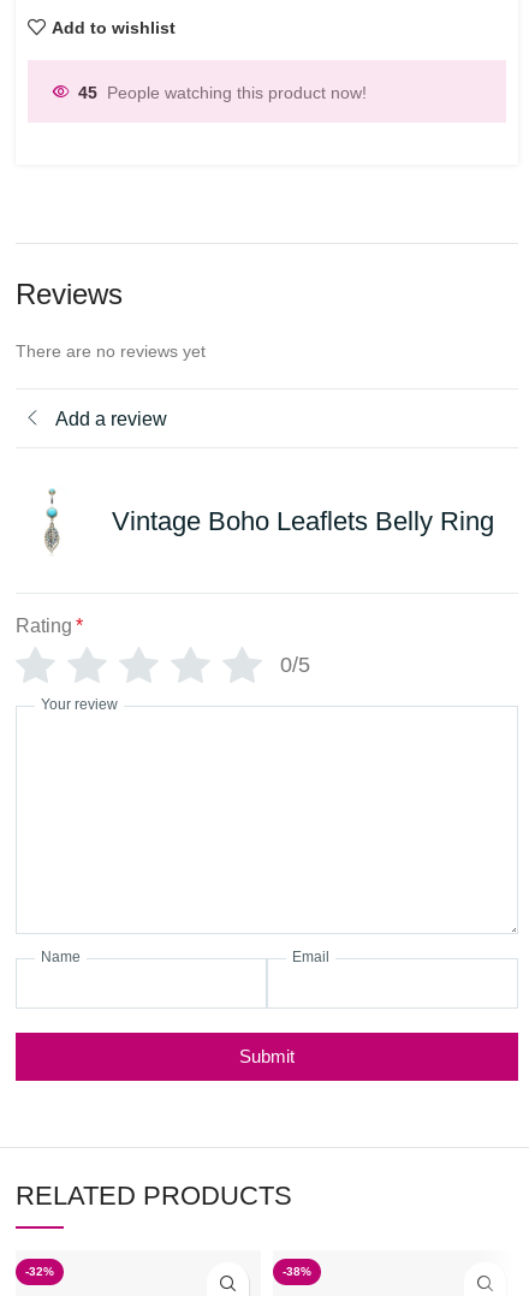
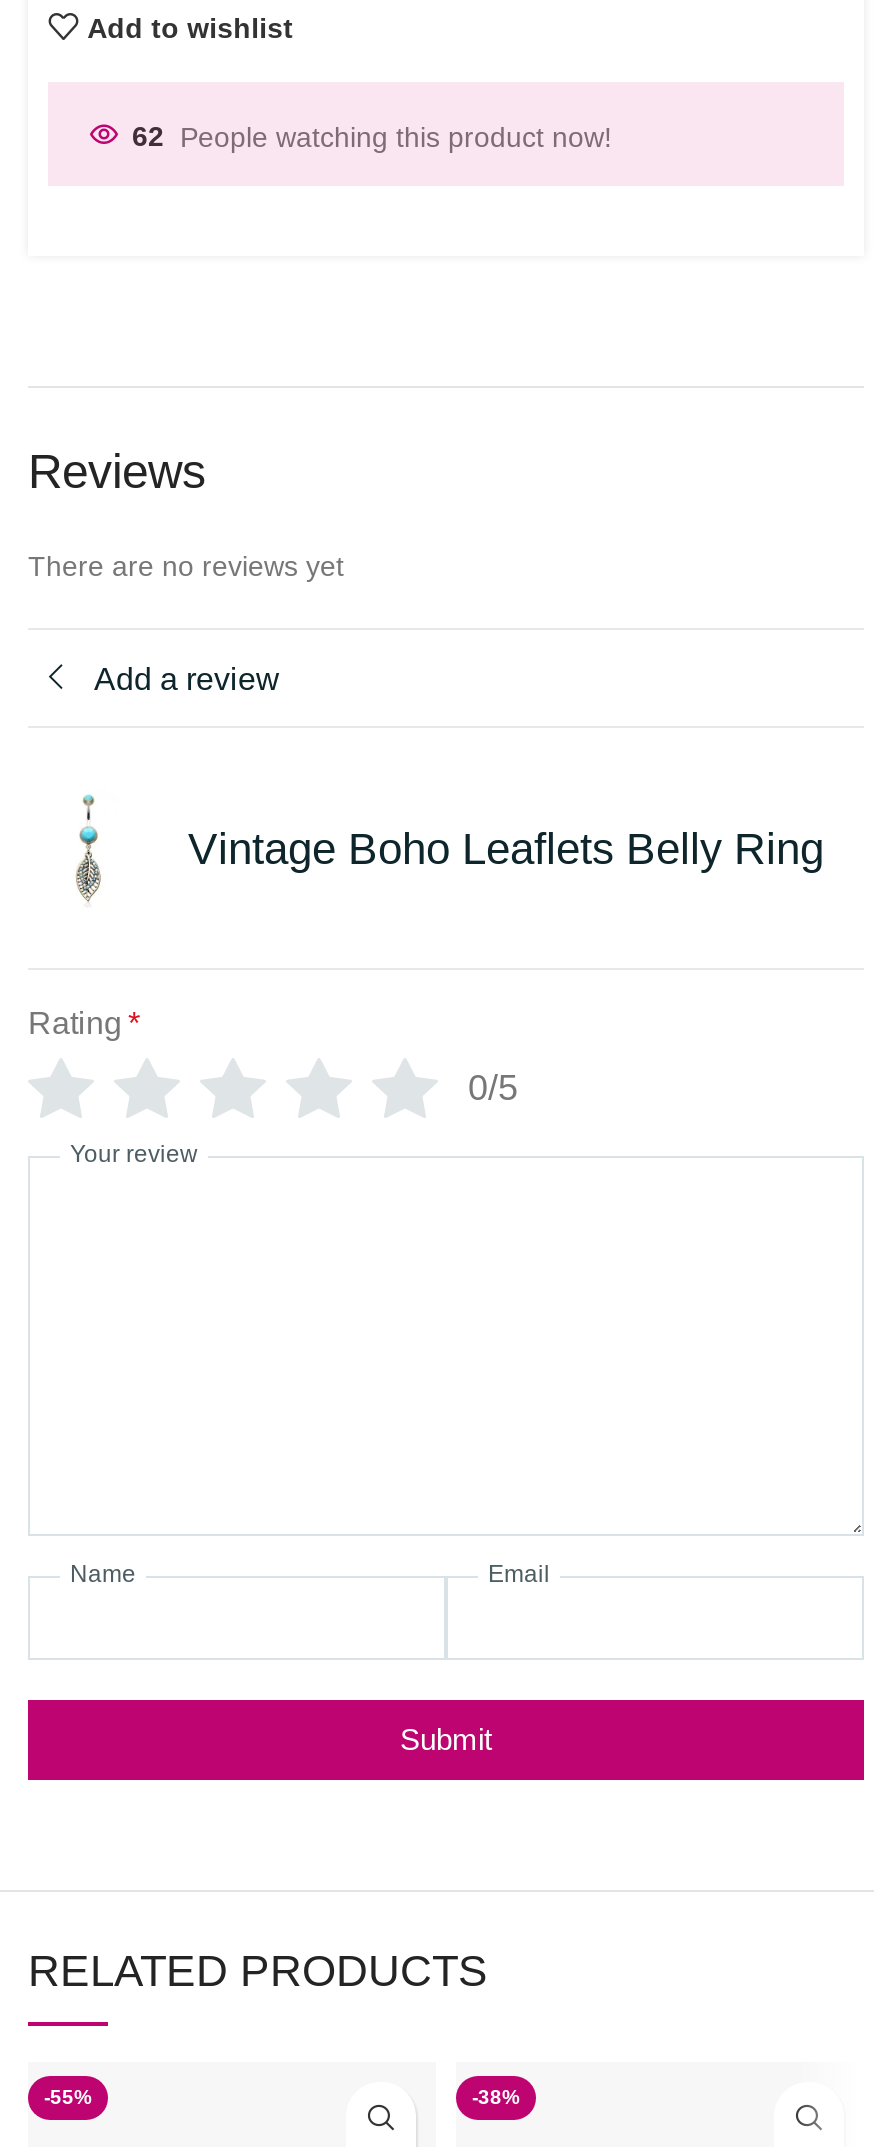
- 45 People watching this product now!
+ 62 People watching this product now!

- -32%
+ -55%
